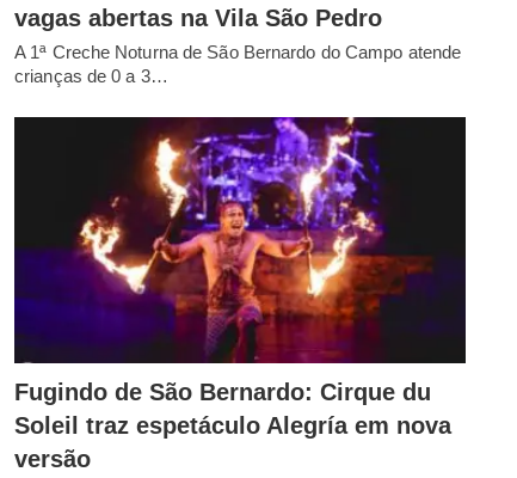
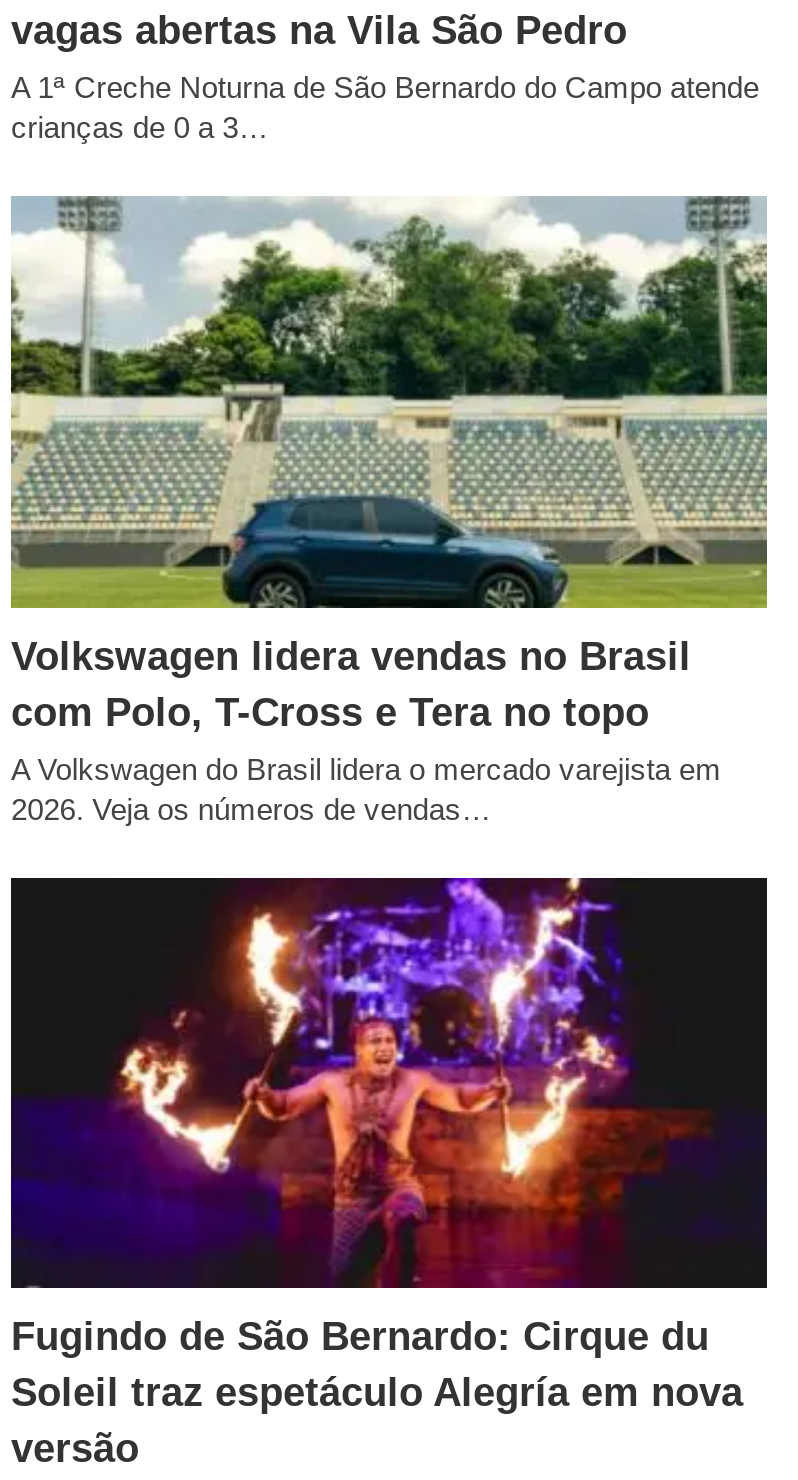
+ [image]
+ Volkswagen lidera vendas no Brasil
+ com Polo, T-Cross e Tera no topo
+ A Volkswagen do Brasil lidera o mercado varejista em
+ 2026. Veja os números de vendas…
